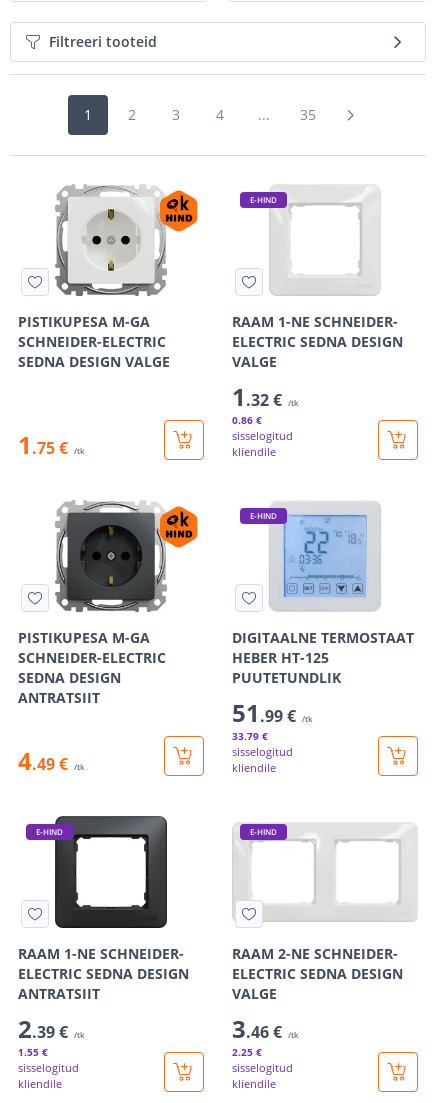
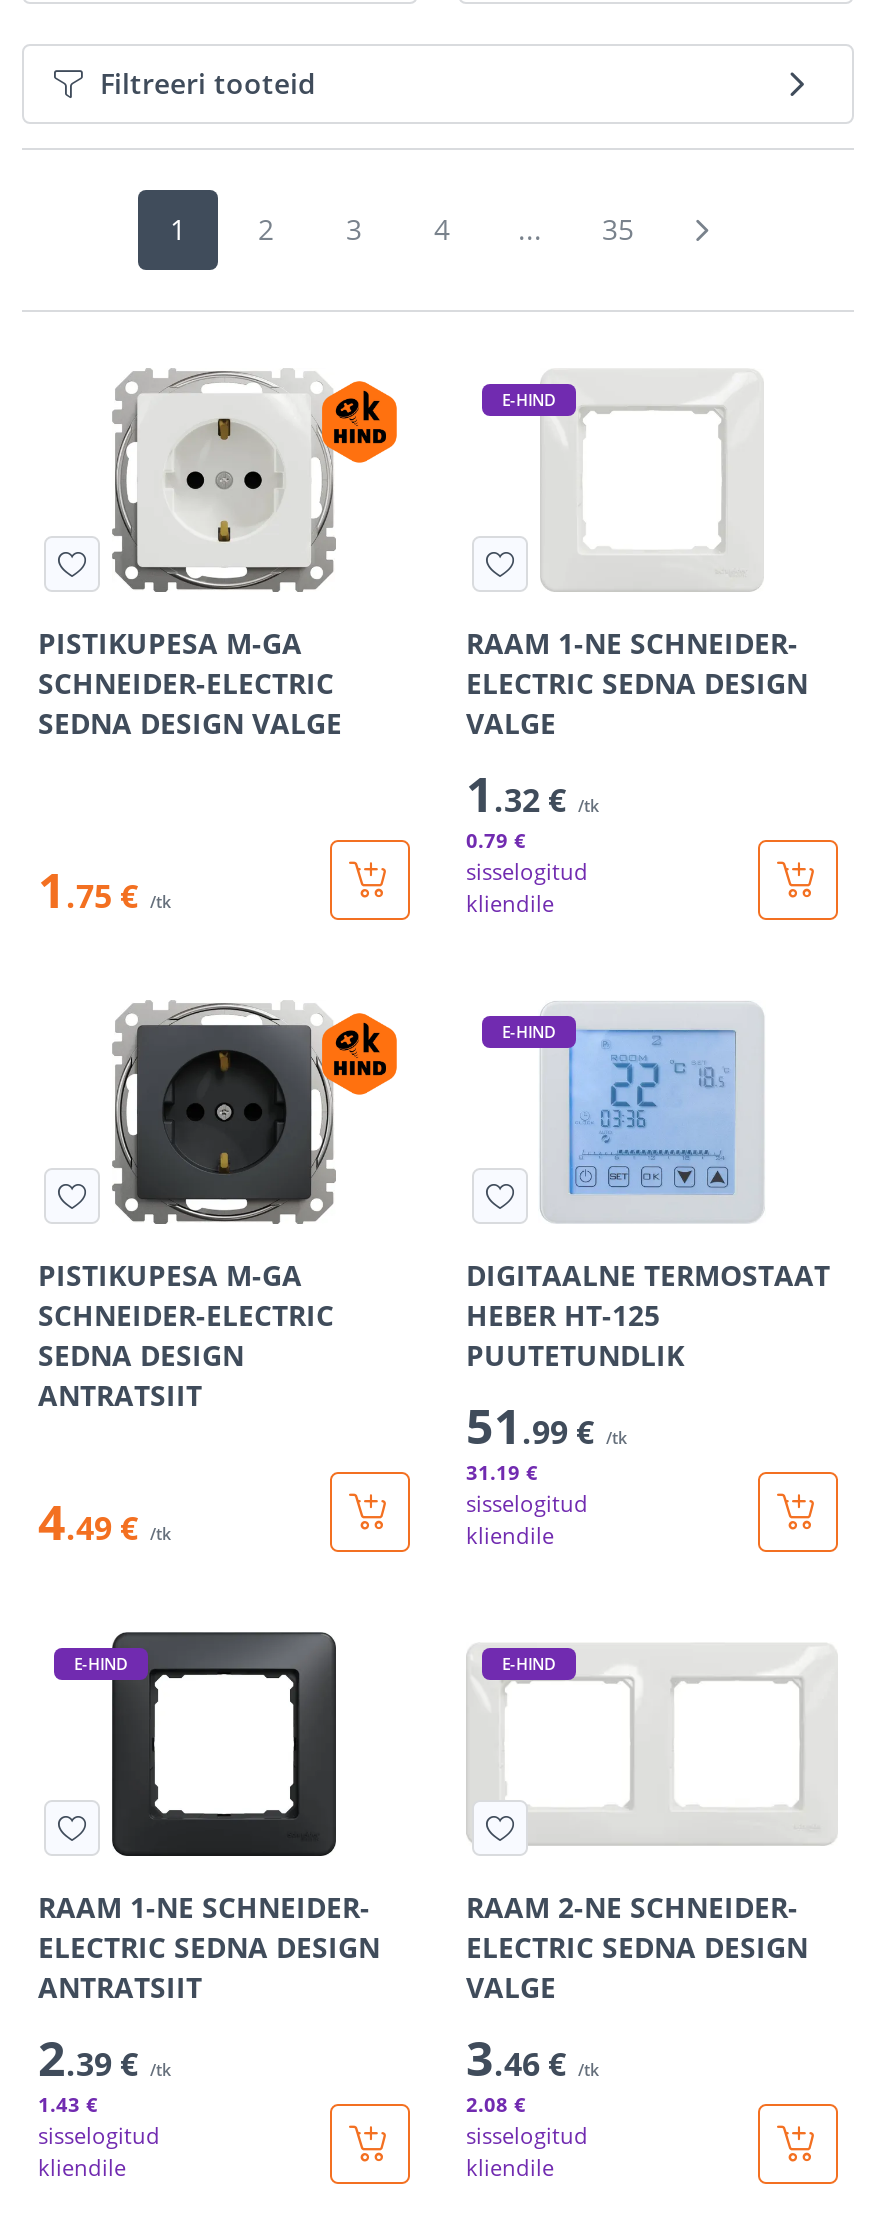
- 0.86 €
+ 0.79 €

- 33.79 €
+ 31.19 €

- 1.55 €
+ 1.43 €

- 2.25 €
+ 2.08 €
